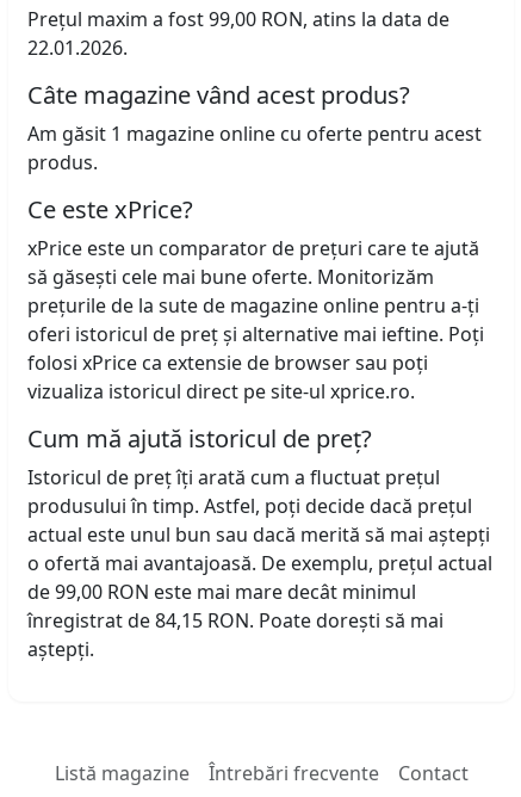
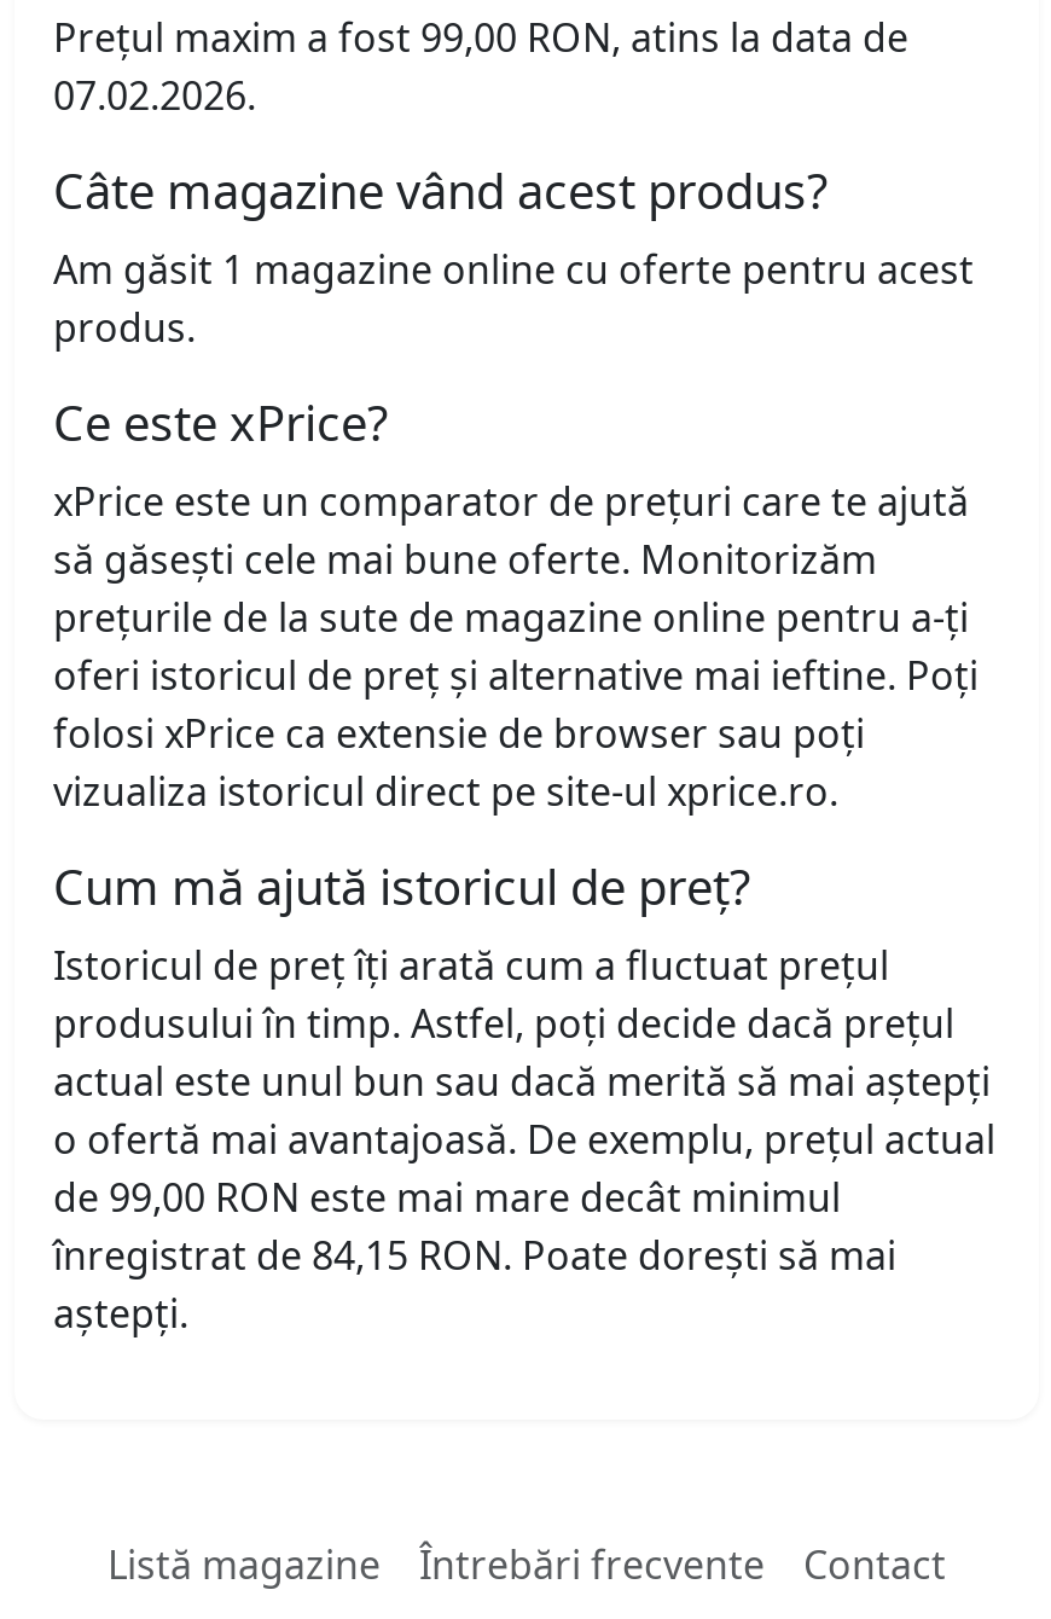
- 22.01.2026.
+ 07.02.2026.
